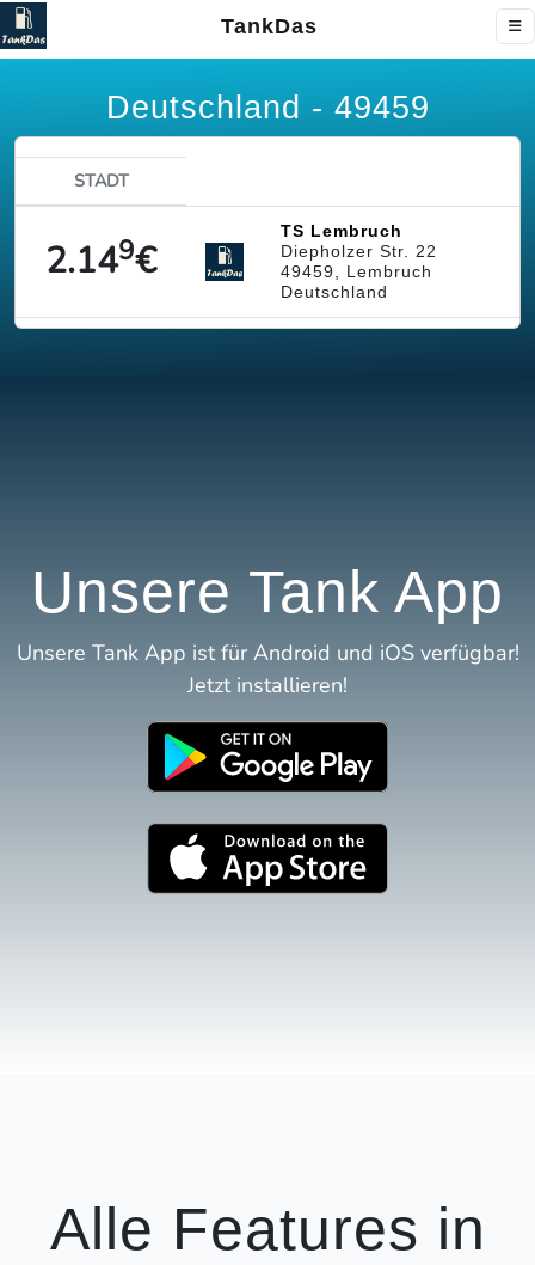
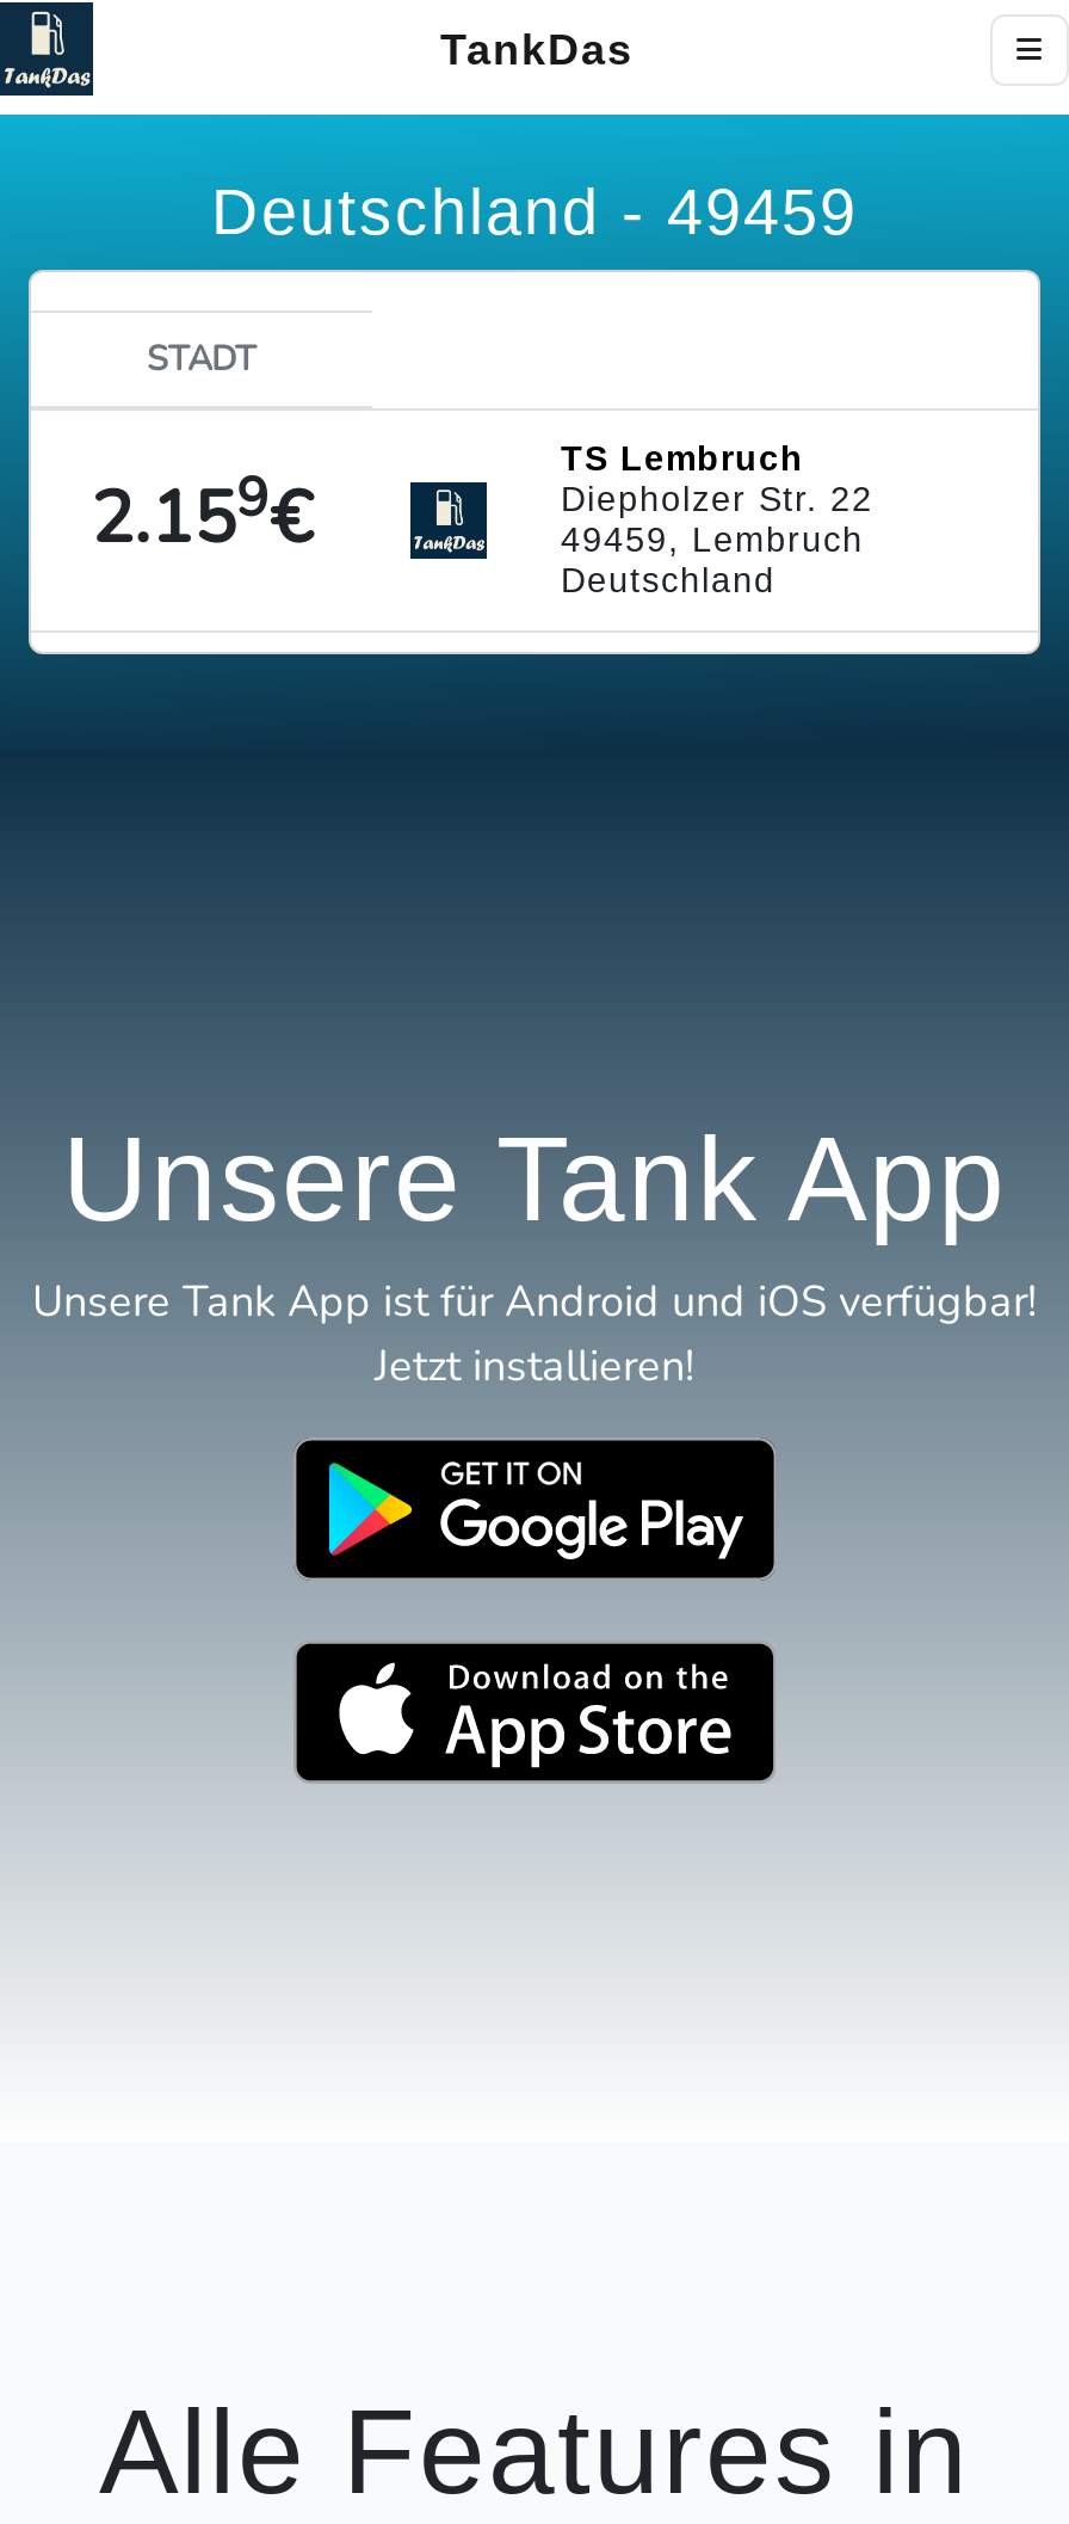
- 2.149€
+ 2.159€
